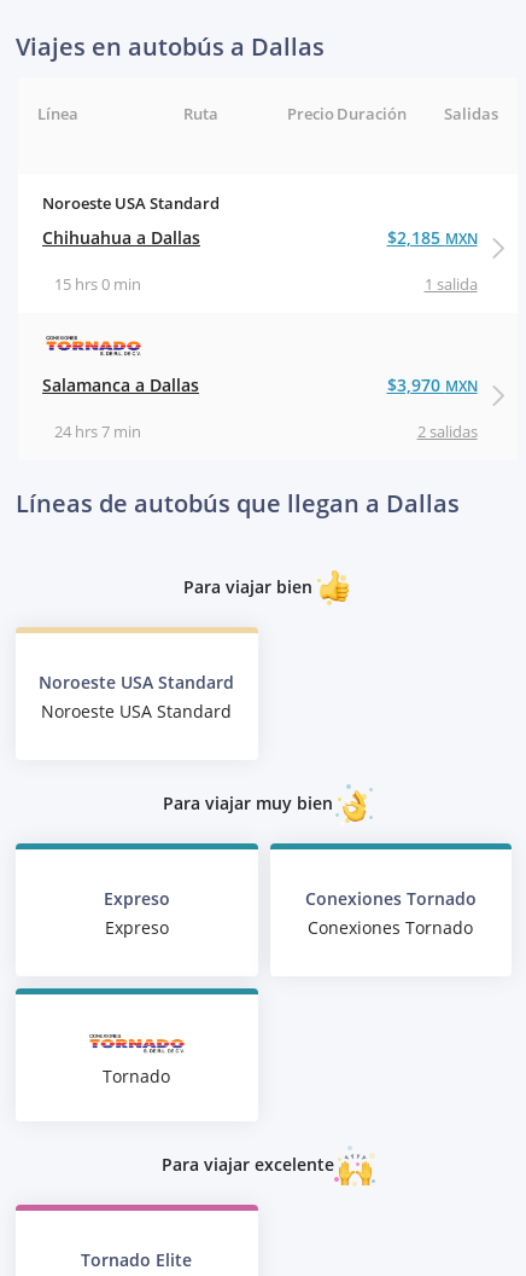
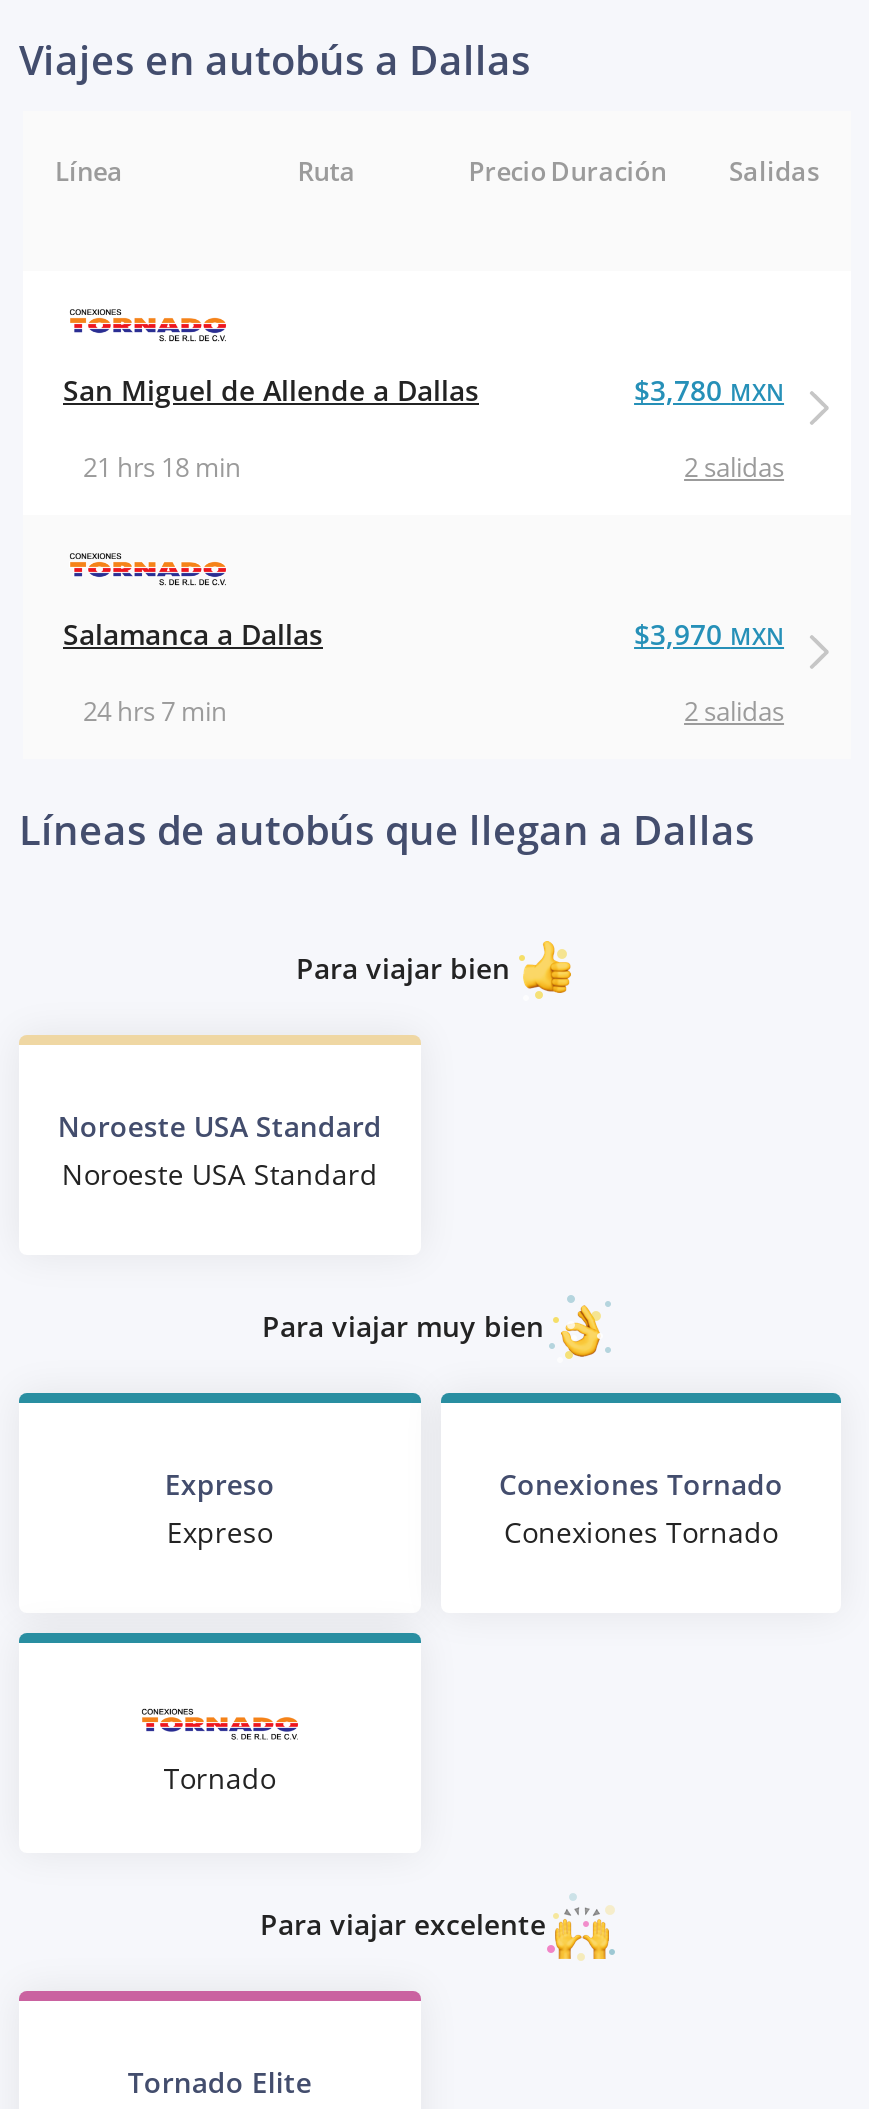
- Noroeste USA Standard
- Chihuahua a Dallas
- 1 salida
- 15 hrs 0 min
+ San Miguel de Allende a Dallas
+ 2 salidas
+ 21 hrs 18 min

- $2,185 MXN
+ $3,780 MXN
